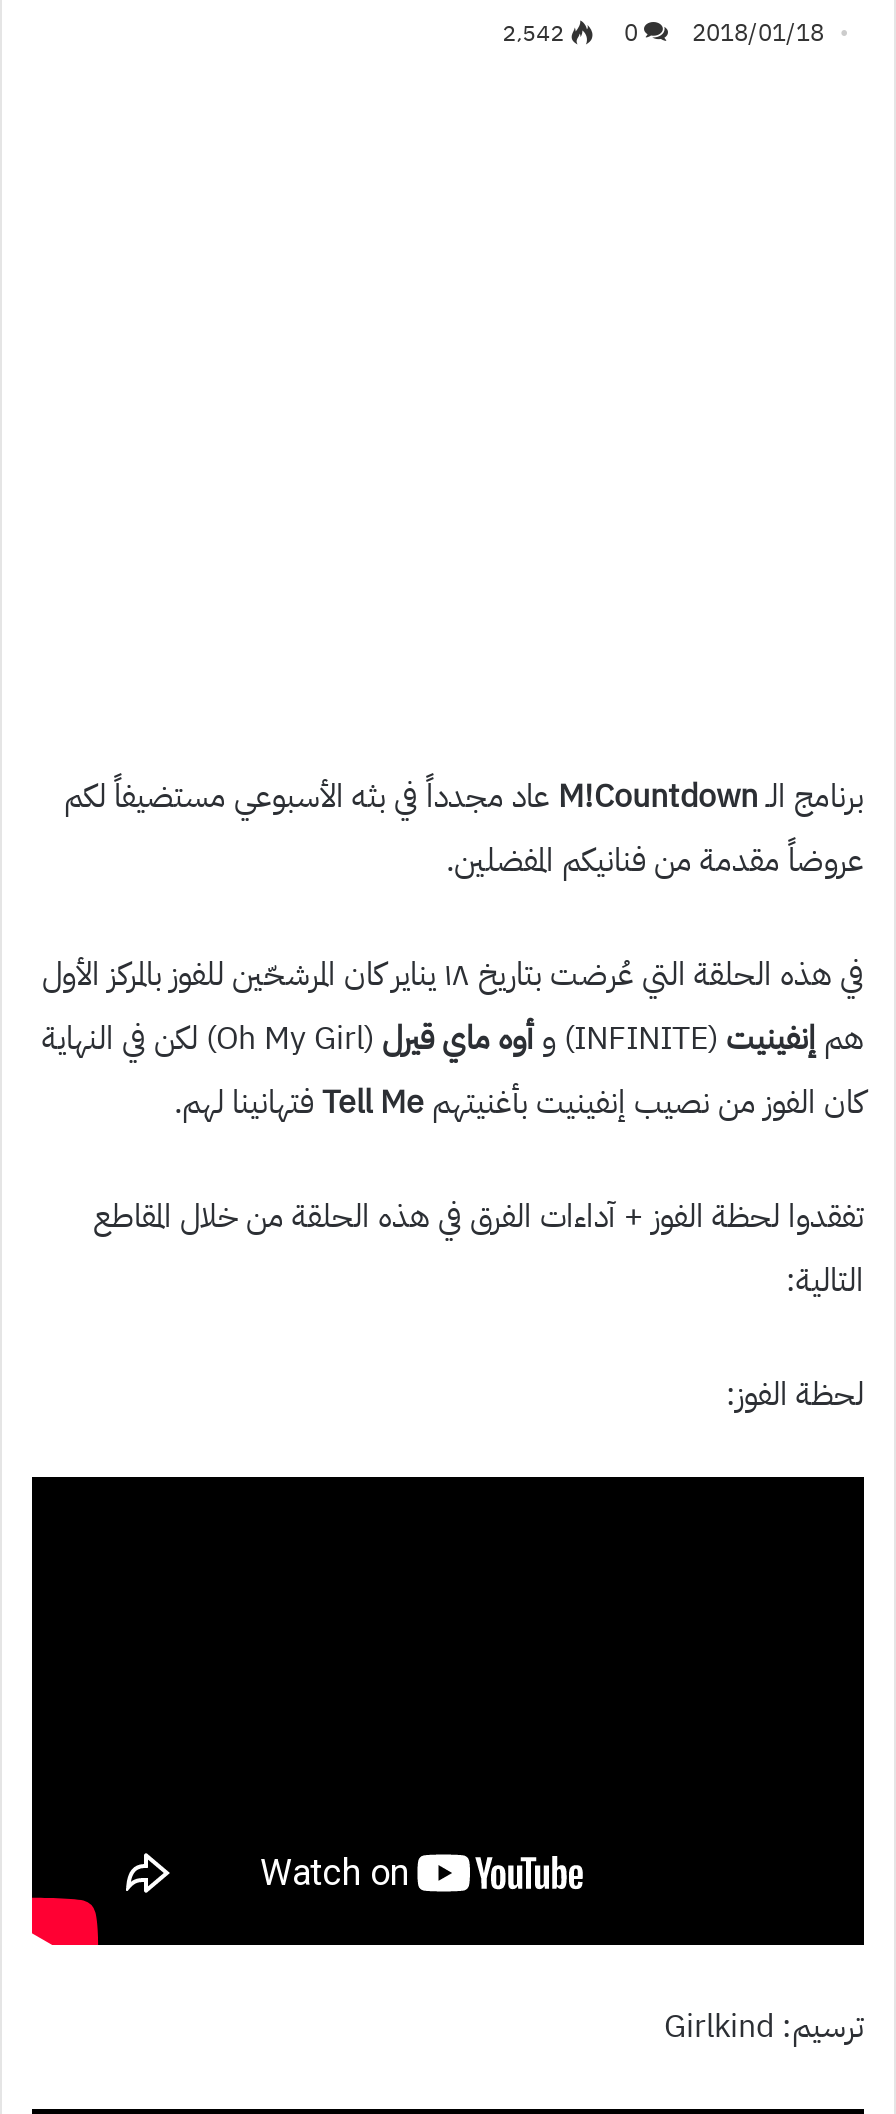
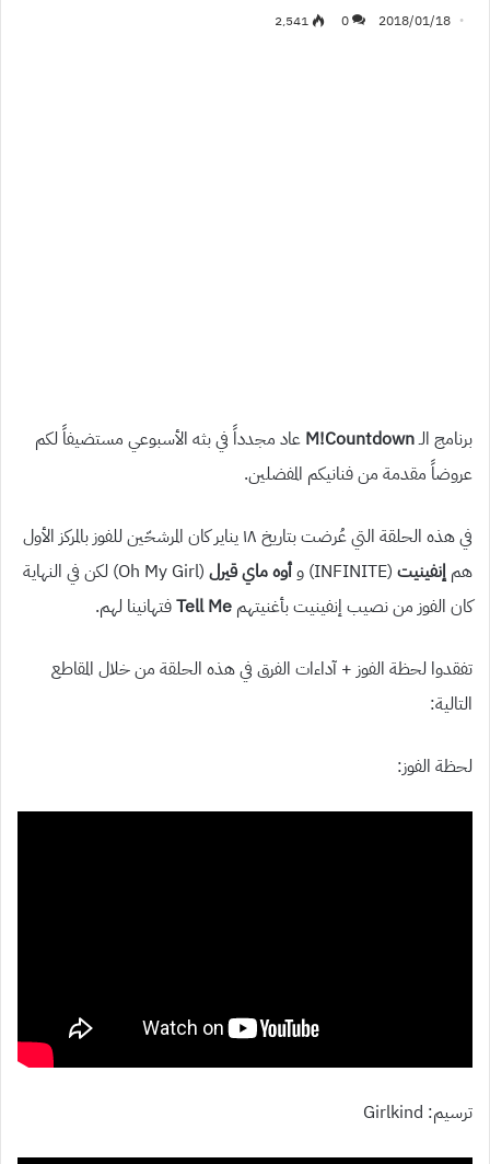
- 2٬542 0 2018/01/18
+ 2٬541 0 2018/01/18
